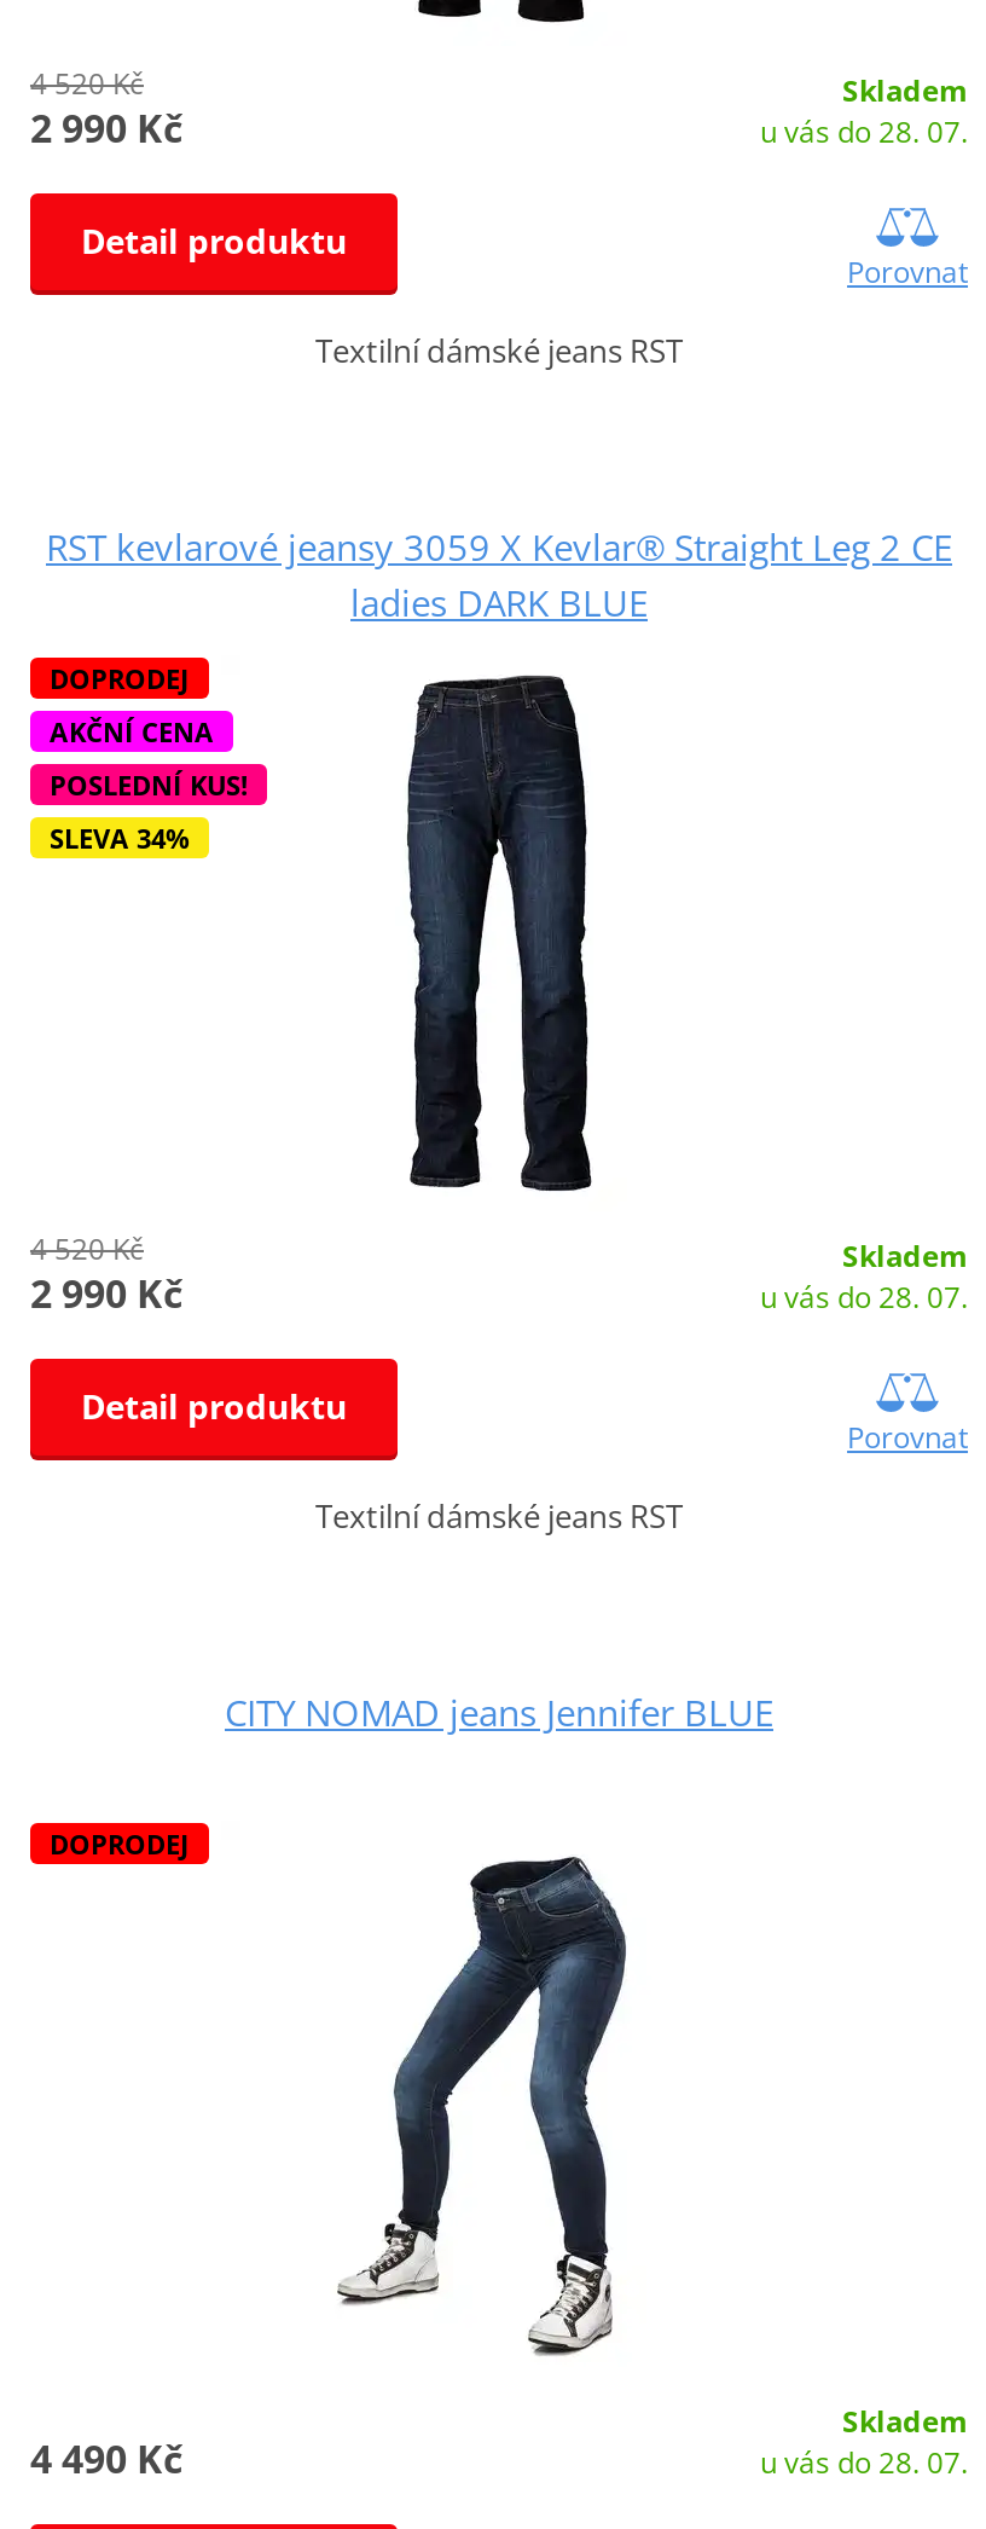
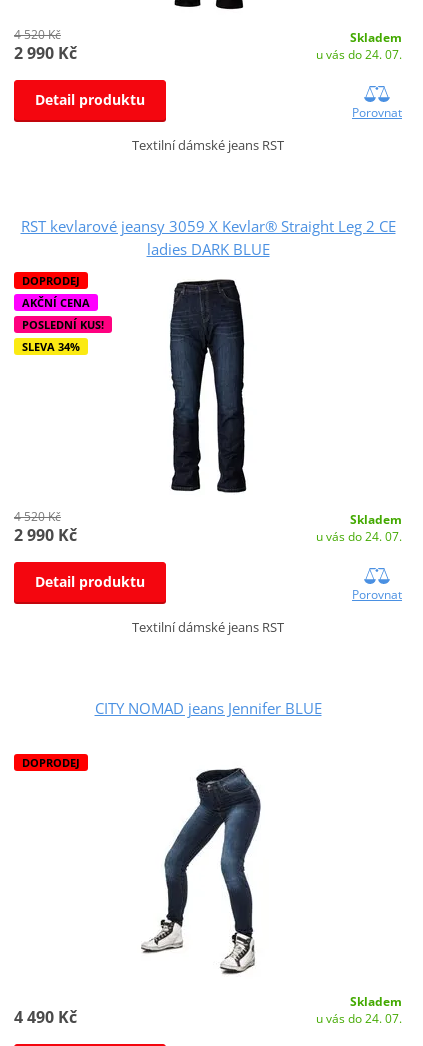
- u vás do 28. 07.
+ u vás do 24. 07.

- u vás do 28. 07.
+ u vás do 24. 07.

- u vás do 28. 07.
+ u vás do 24. 07.
